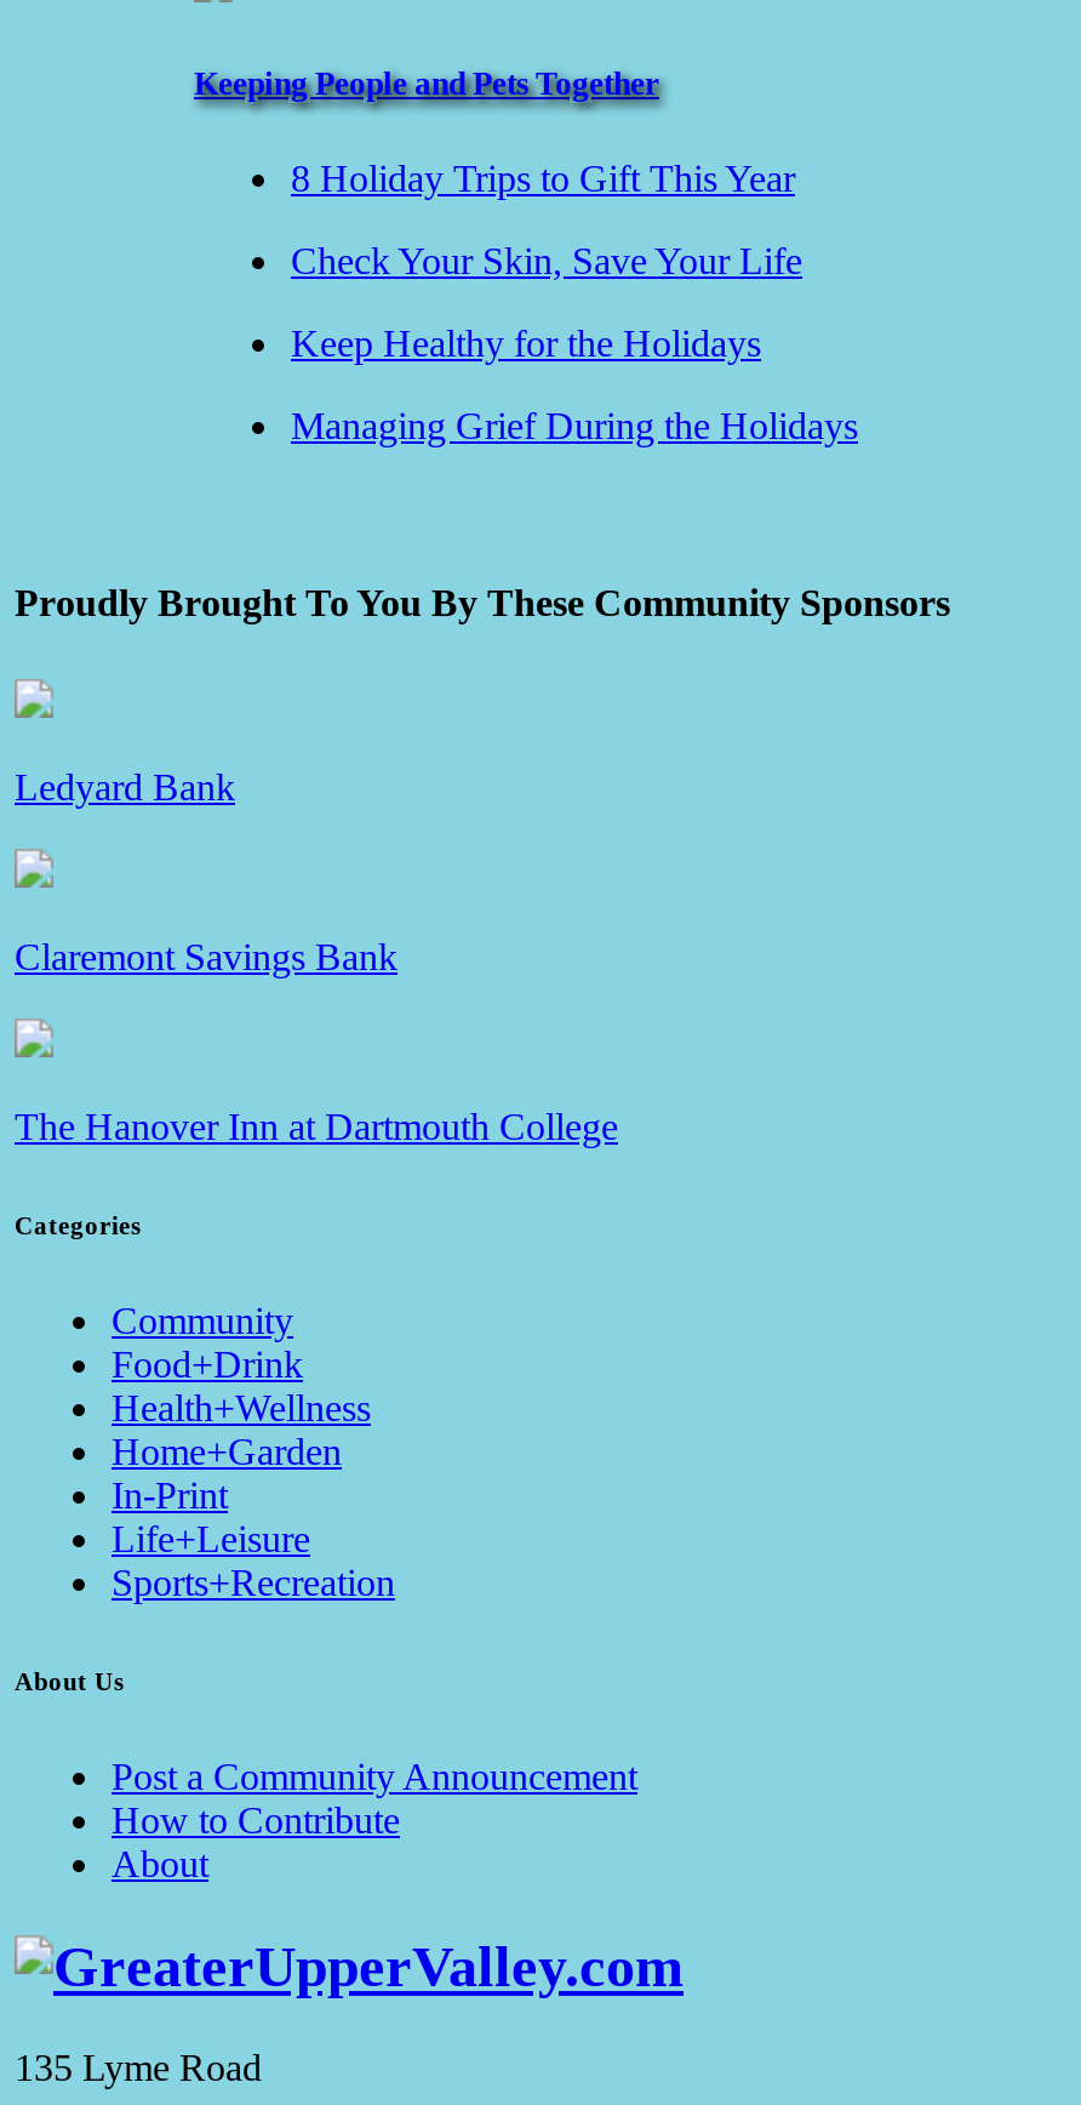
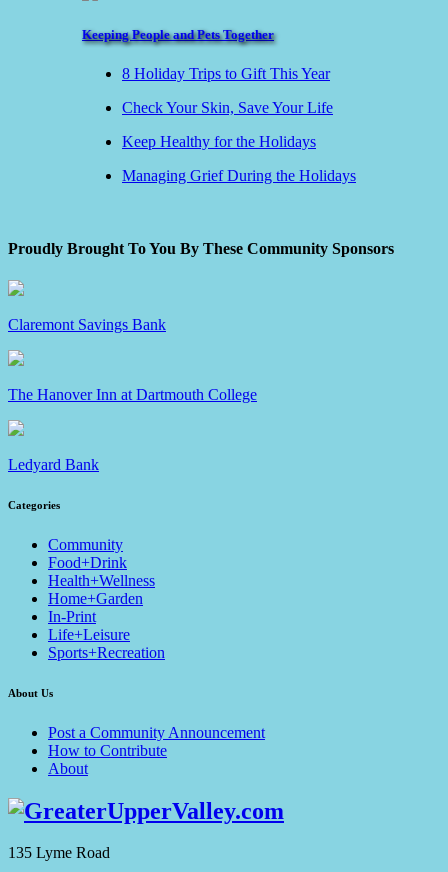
moved down: Ledyard Bank

moved up: Claremont Savings Bank | The Hanover Inn at Dartmouth College
